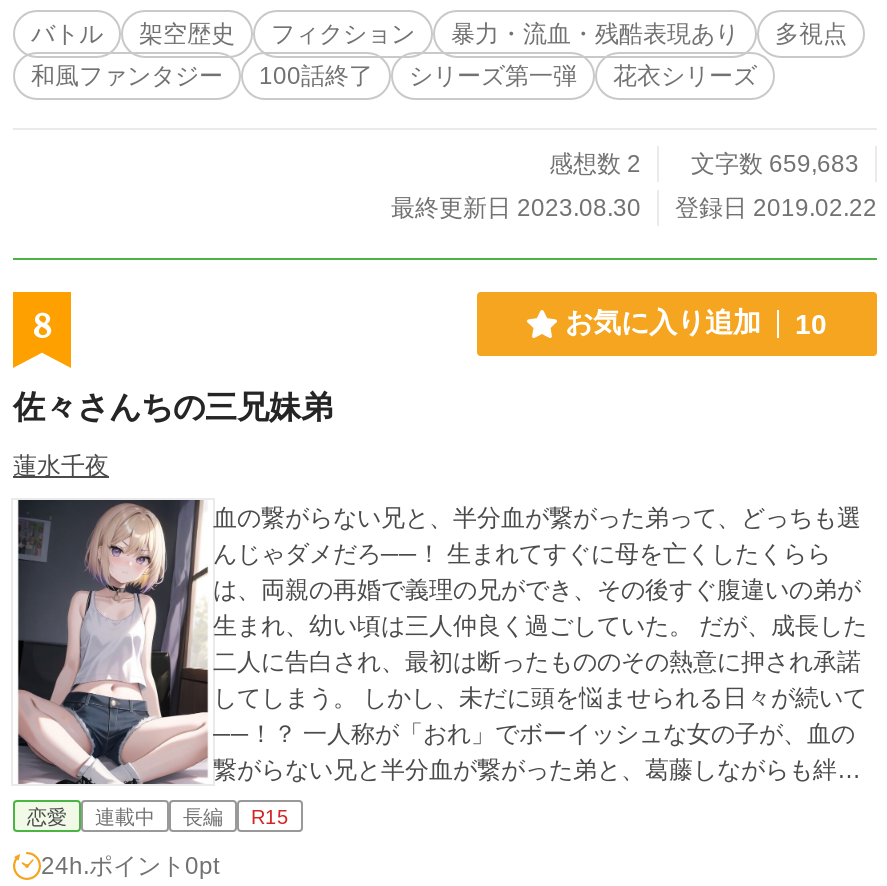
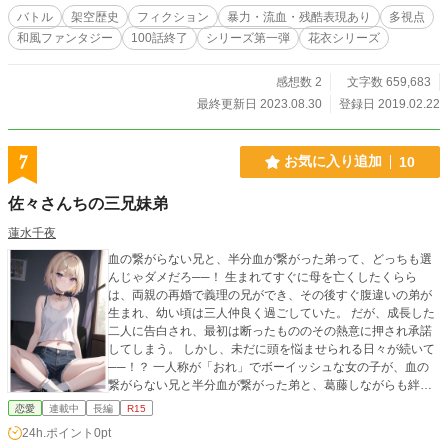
- 8
+ 7
